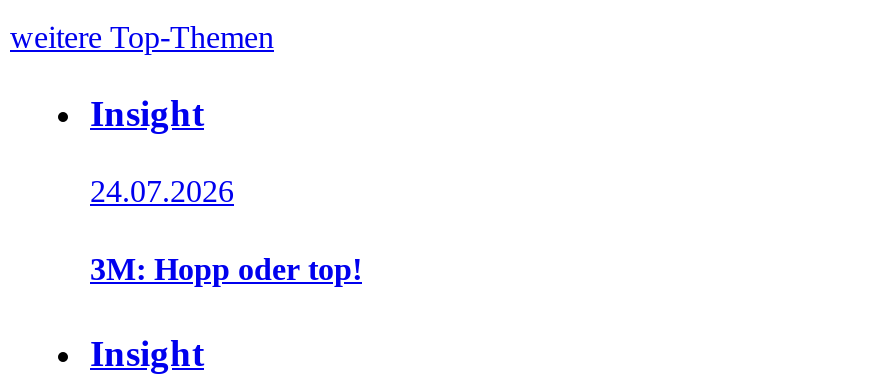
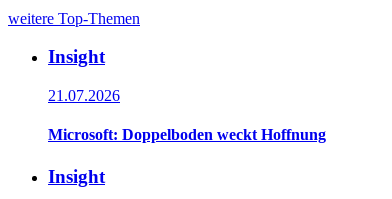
- 24.07.2026
+ 21.07.2026

- 3M: Hopp oder top!
+ Microsoft: Doppelboden weckt Hoffnung
